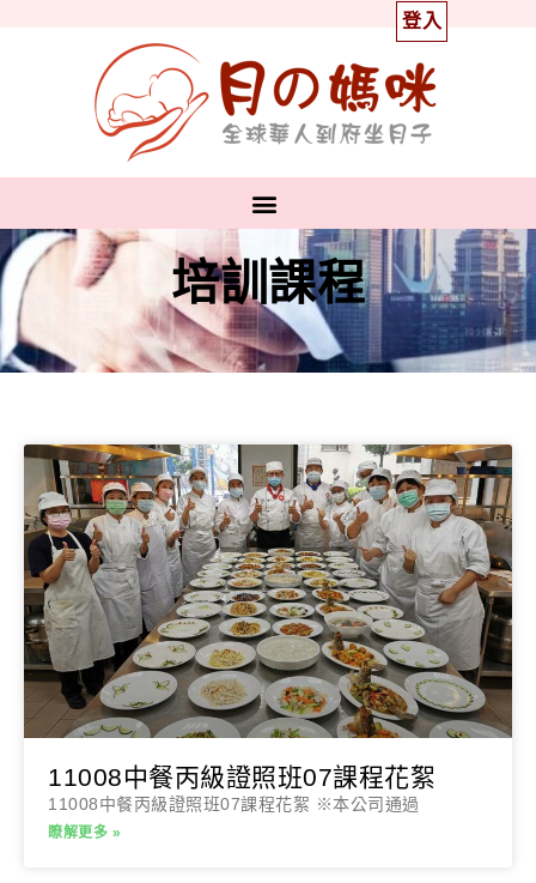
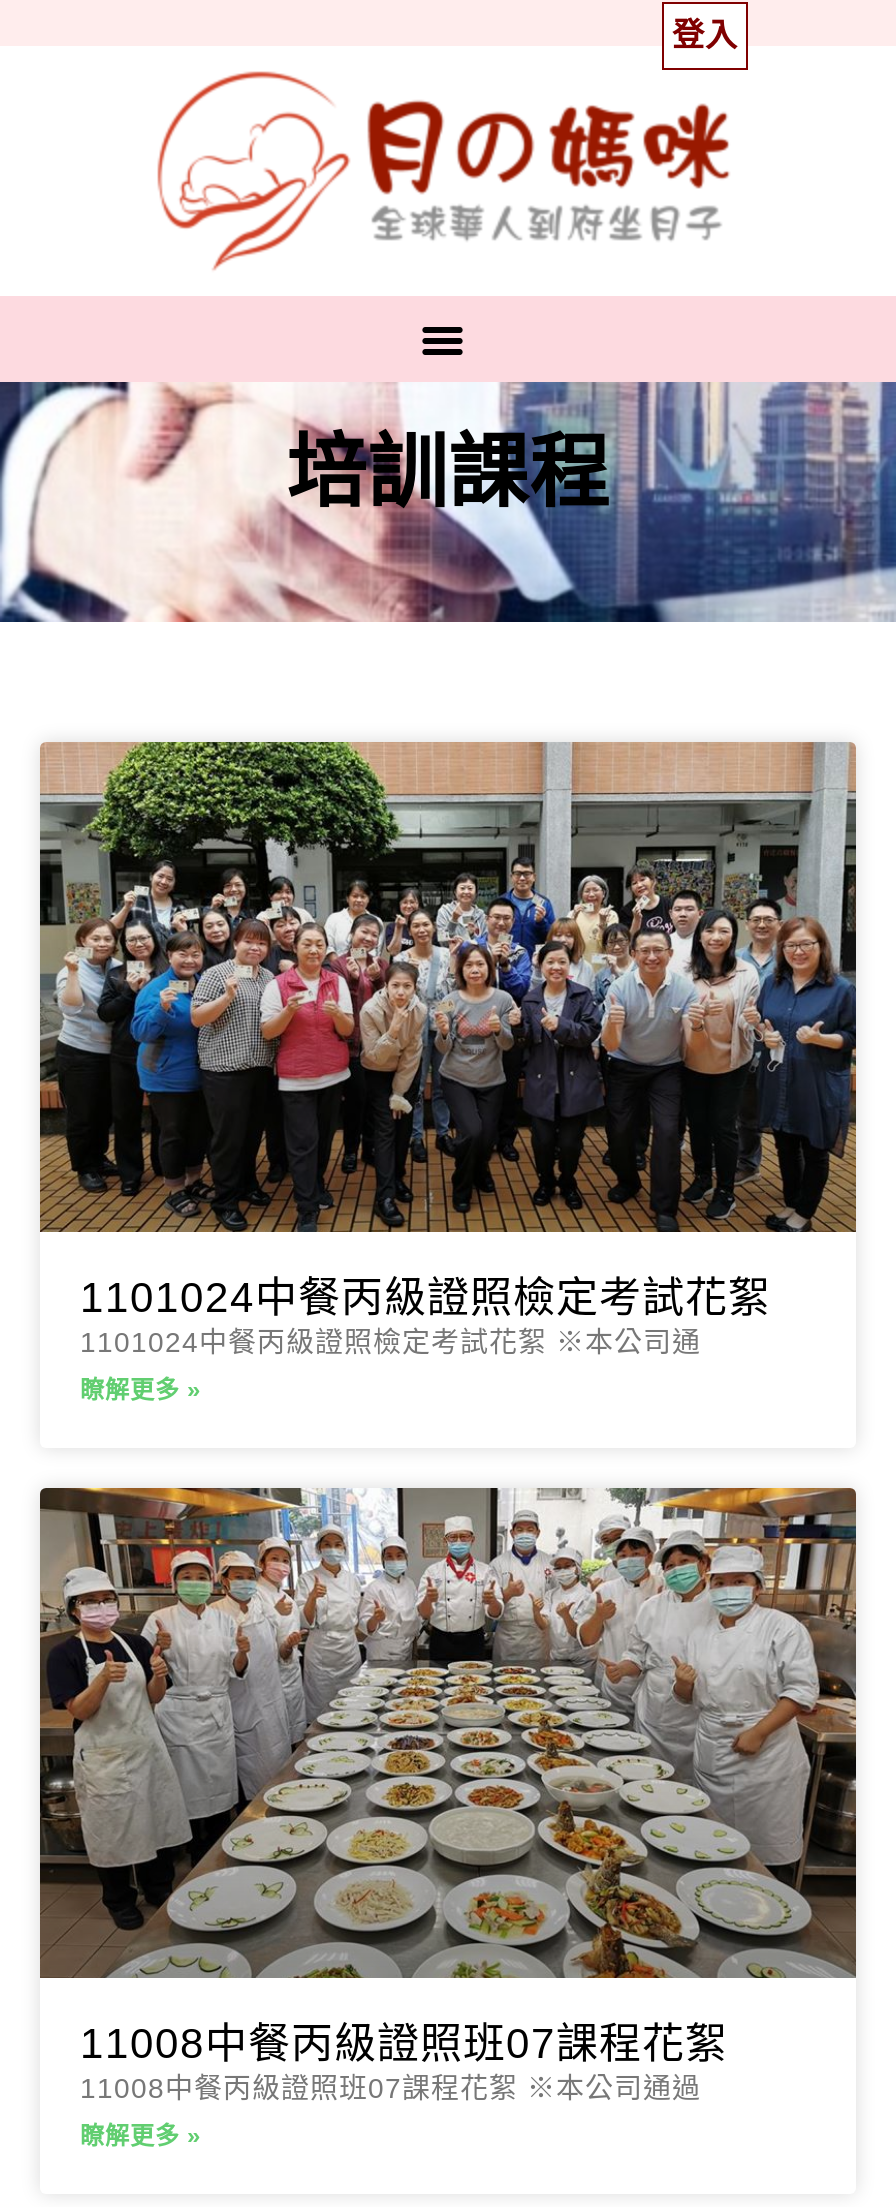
+ [image]
+ 1101024中餐丙級證照檢定考試花絮
+ 1101024中餐丙級證照檢定考試花絮 ※本公司通
+ 瞭解更多 »
